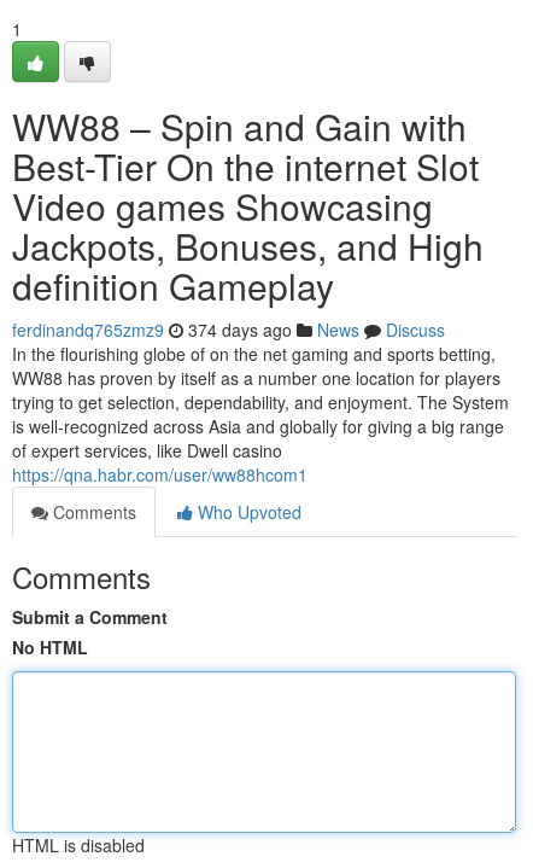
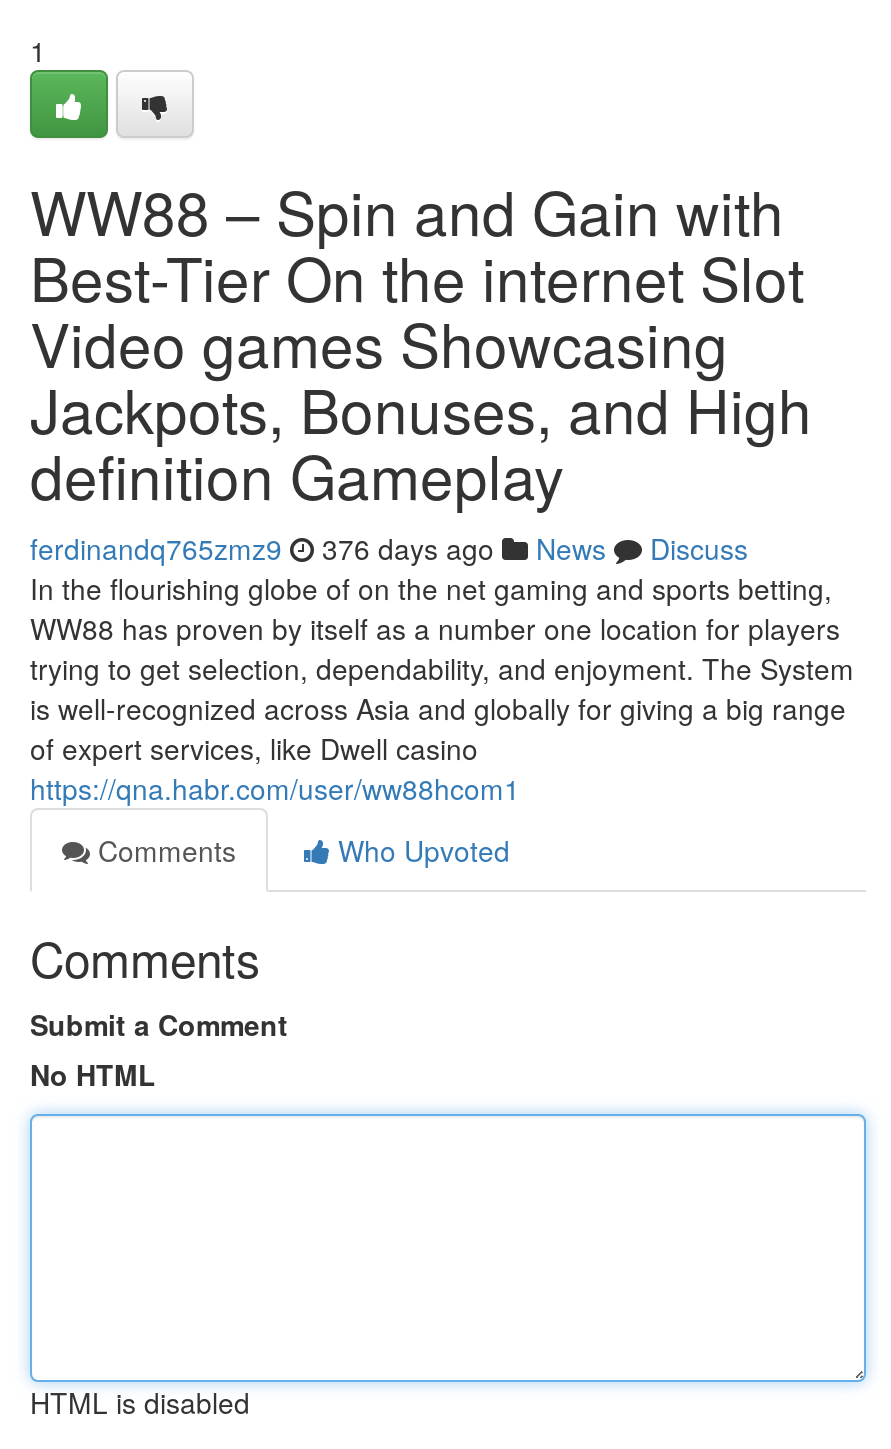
- ferdinandq765zmz9 374 days ago News Discuss
+ ferdinandq765zmz9 376 days ago News Discuss
